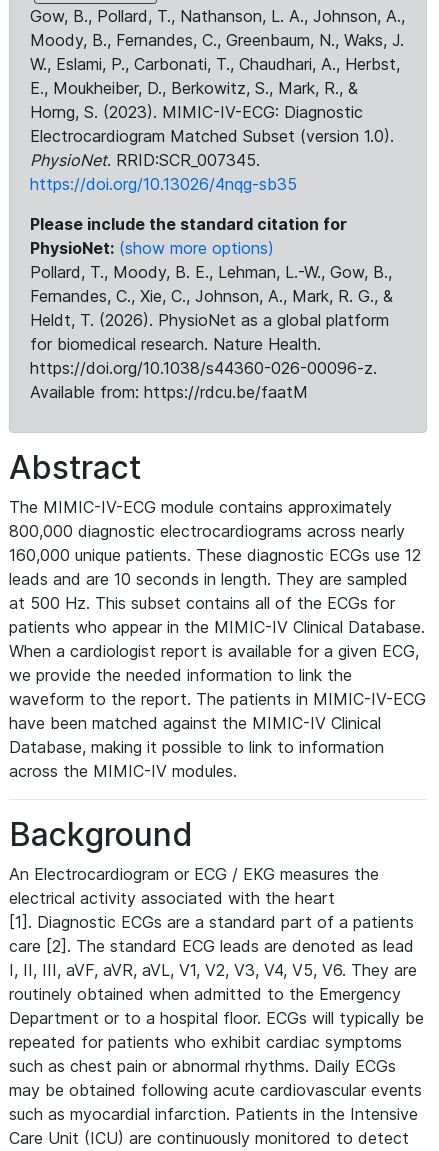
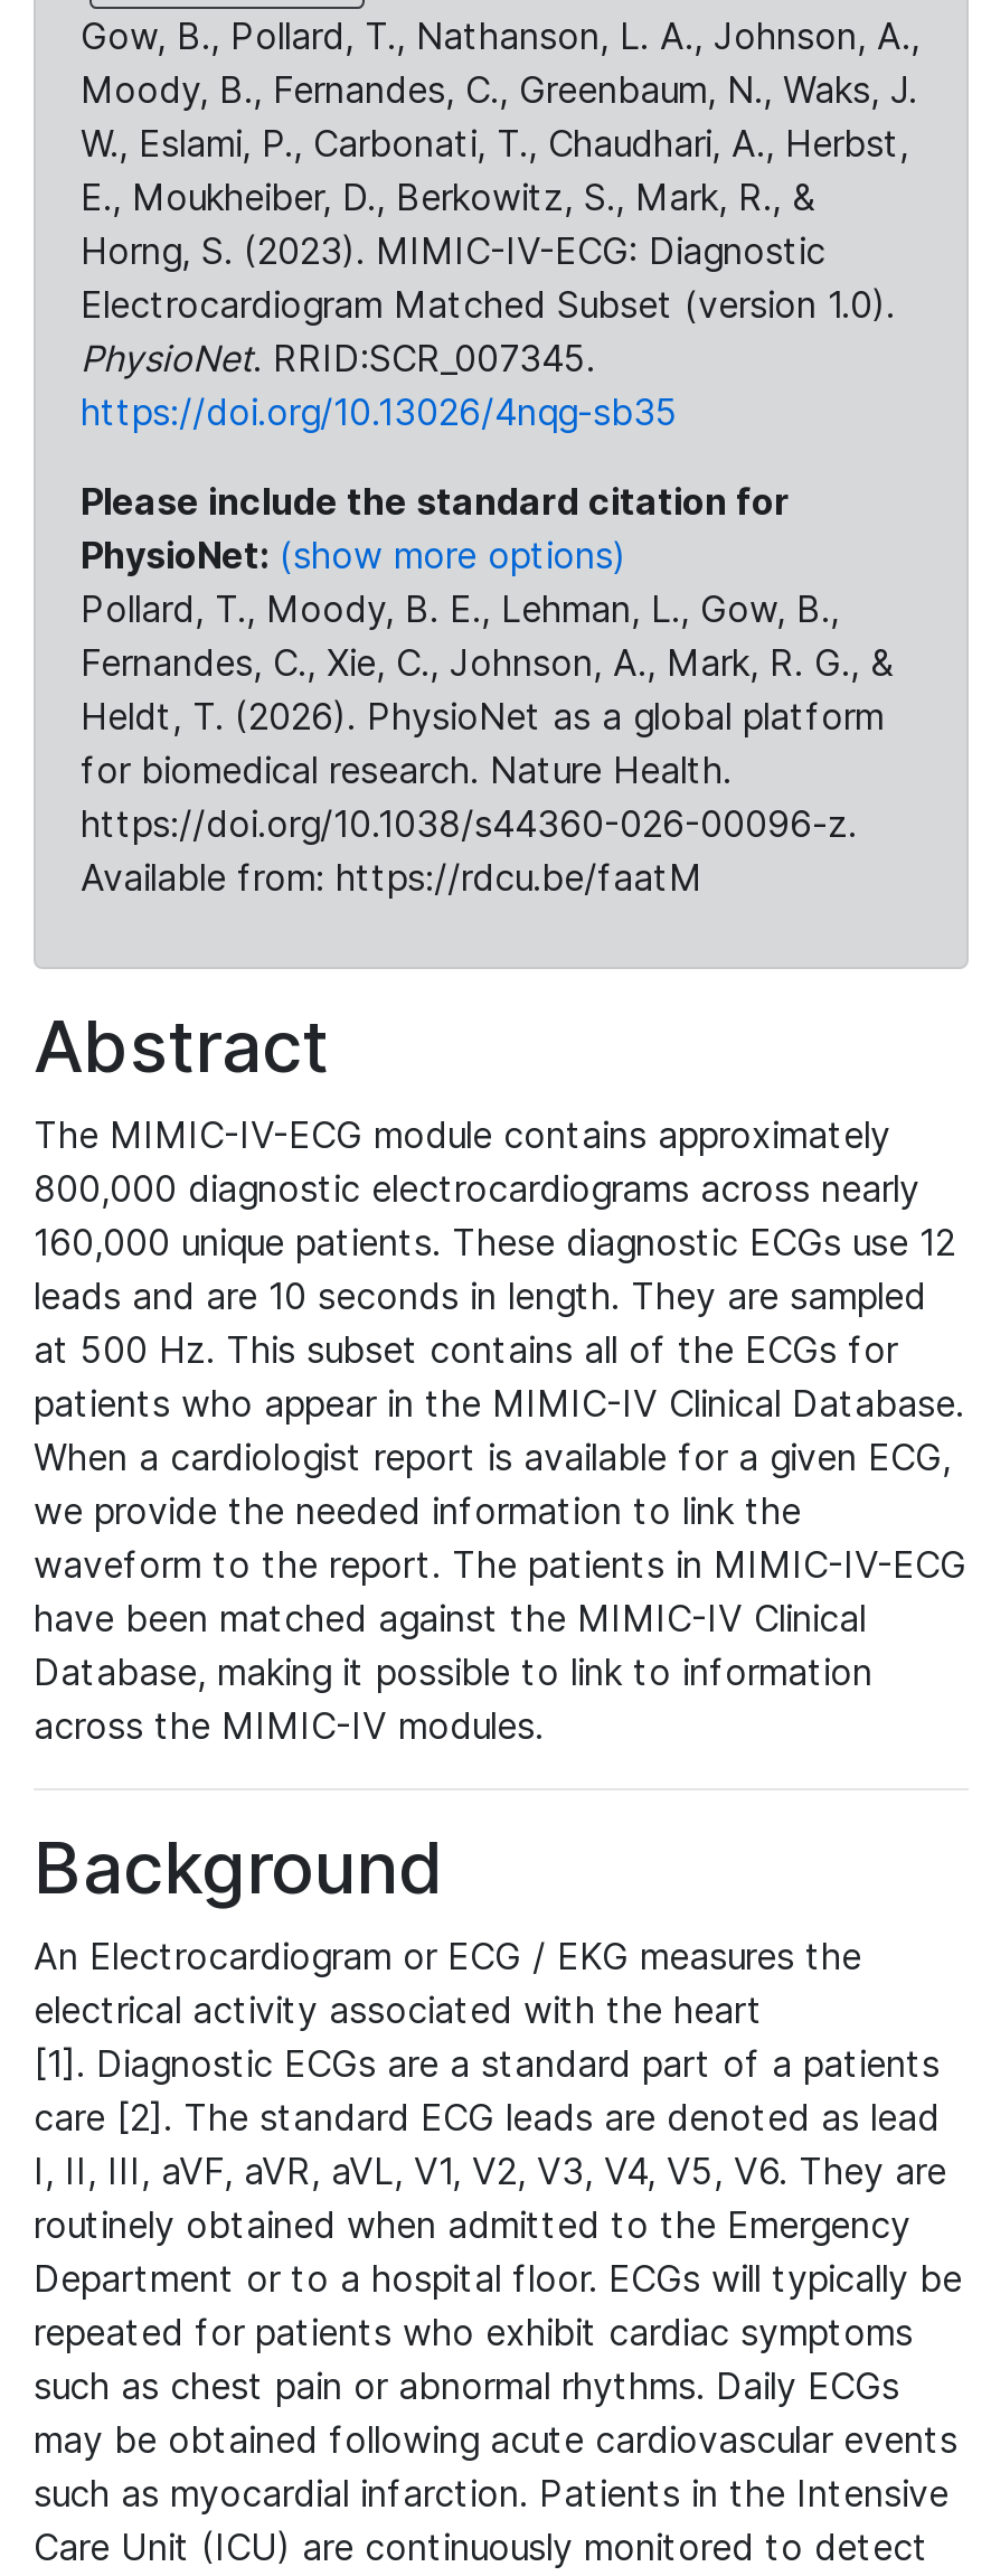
- Pollard, T., Moody, B. E., Lehman, L.-W., Gow, B.,
+ Pollard, T., Moody, B. E., Lehman, L., Gow, B.,
